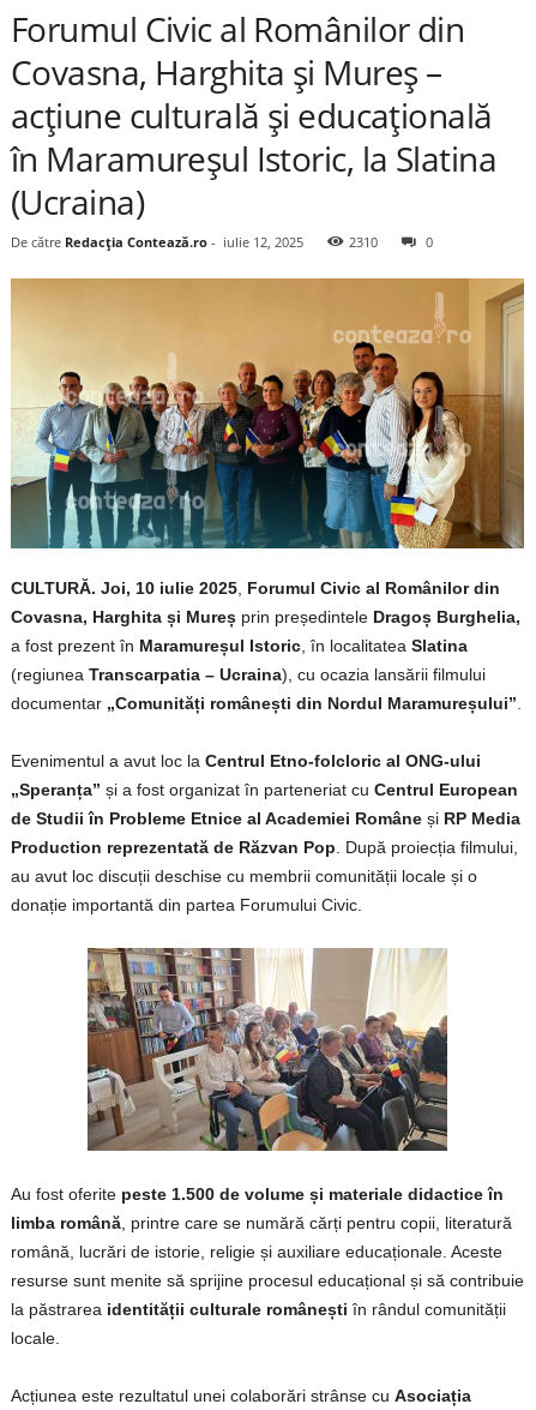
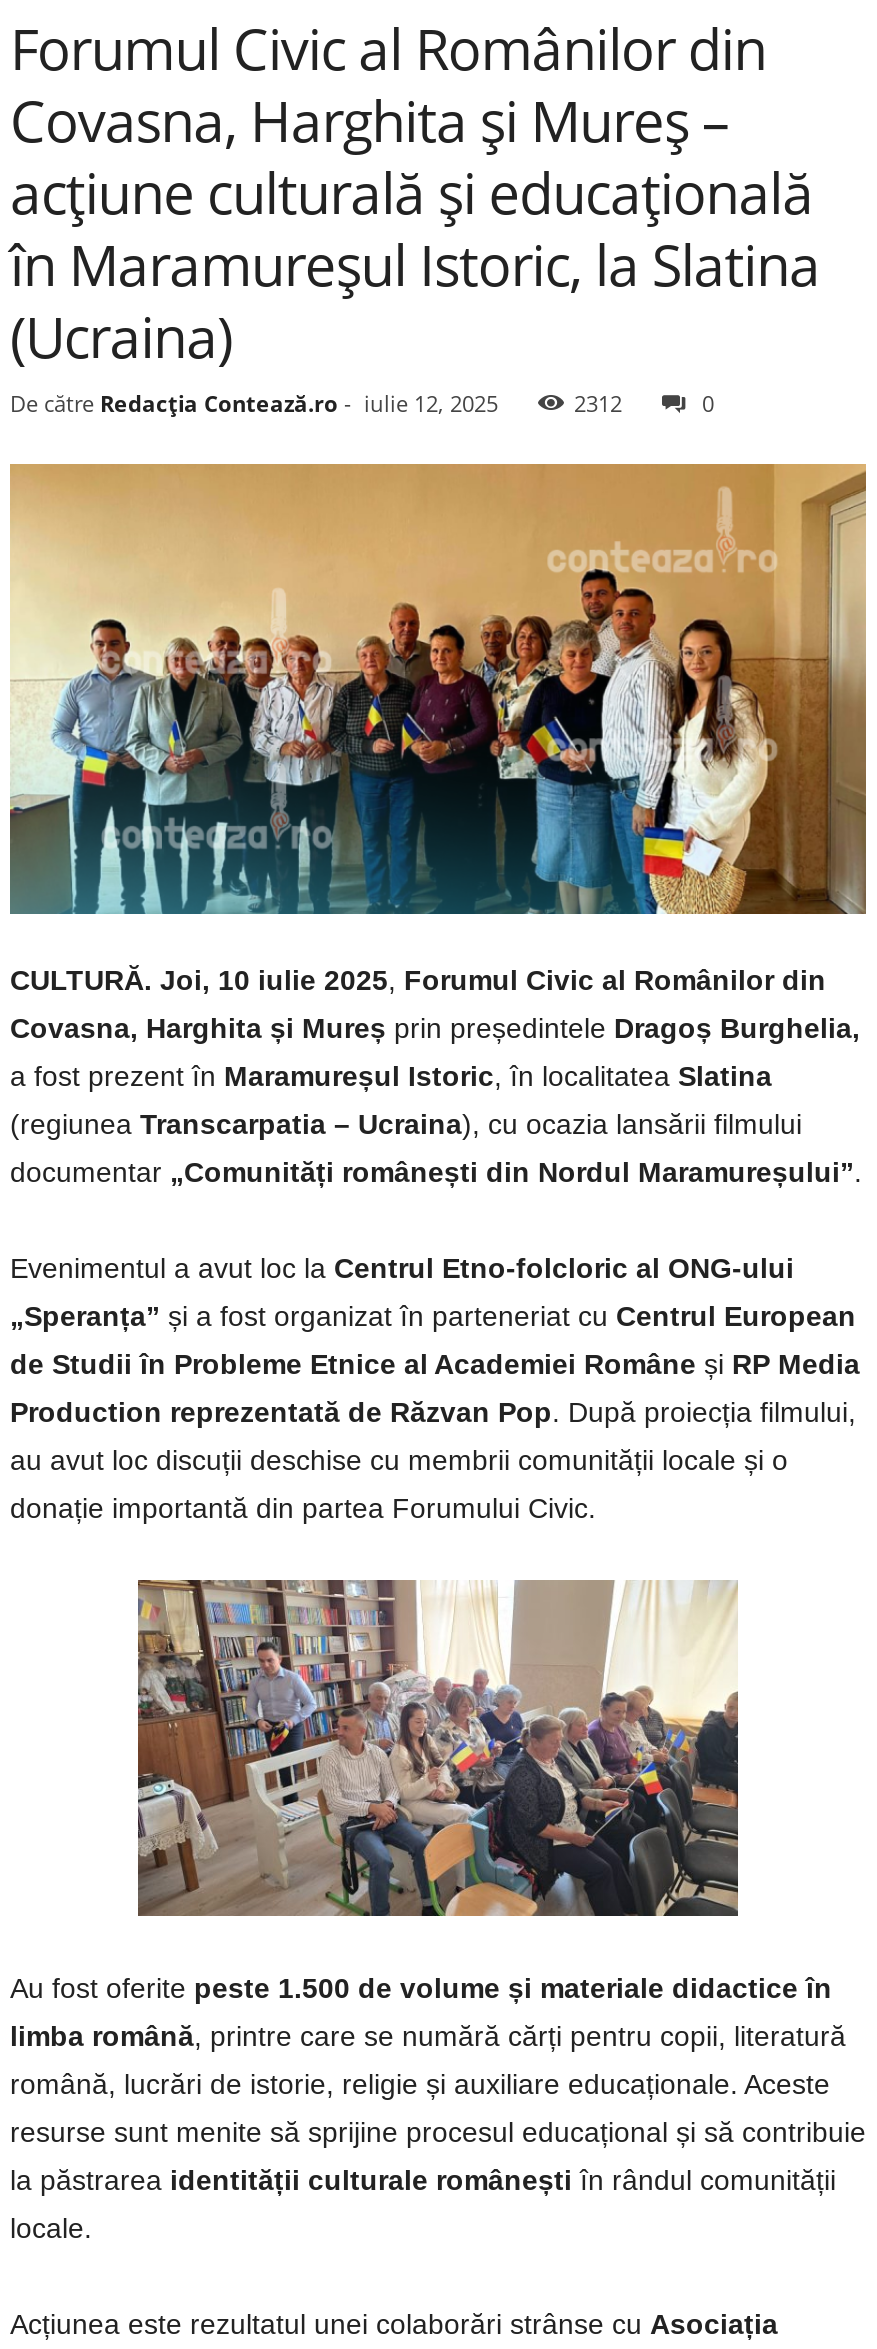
- 2310
+ 2312
